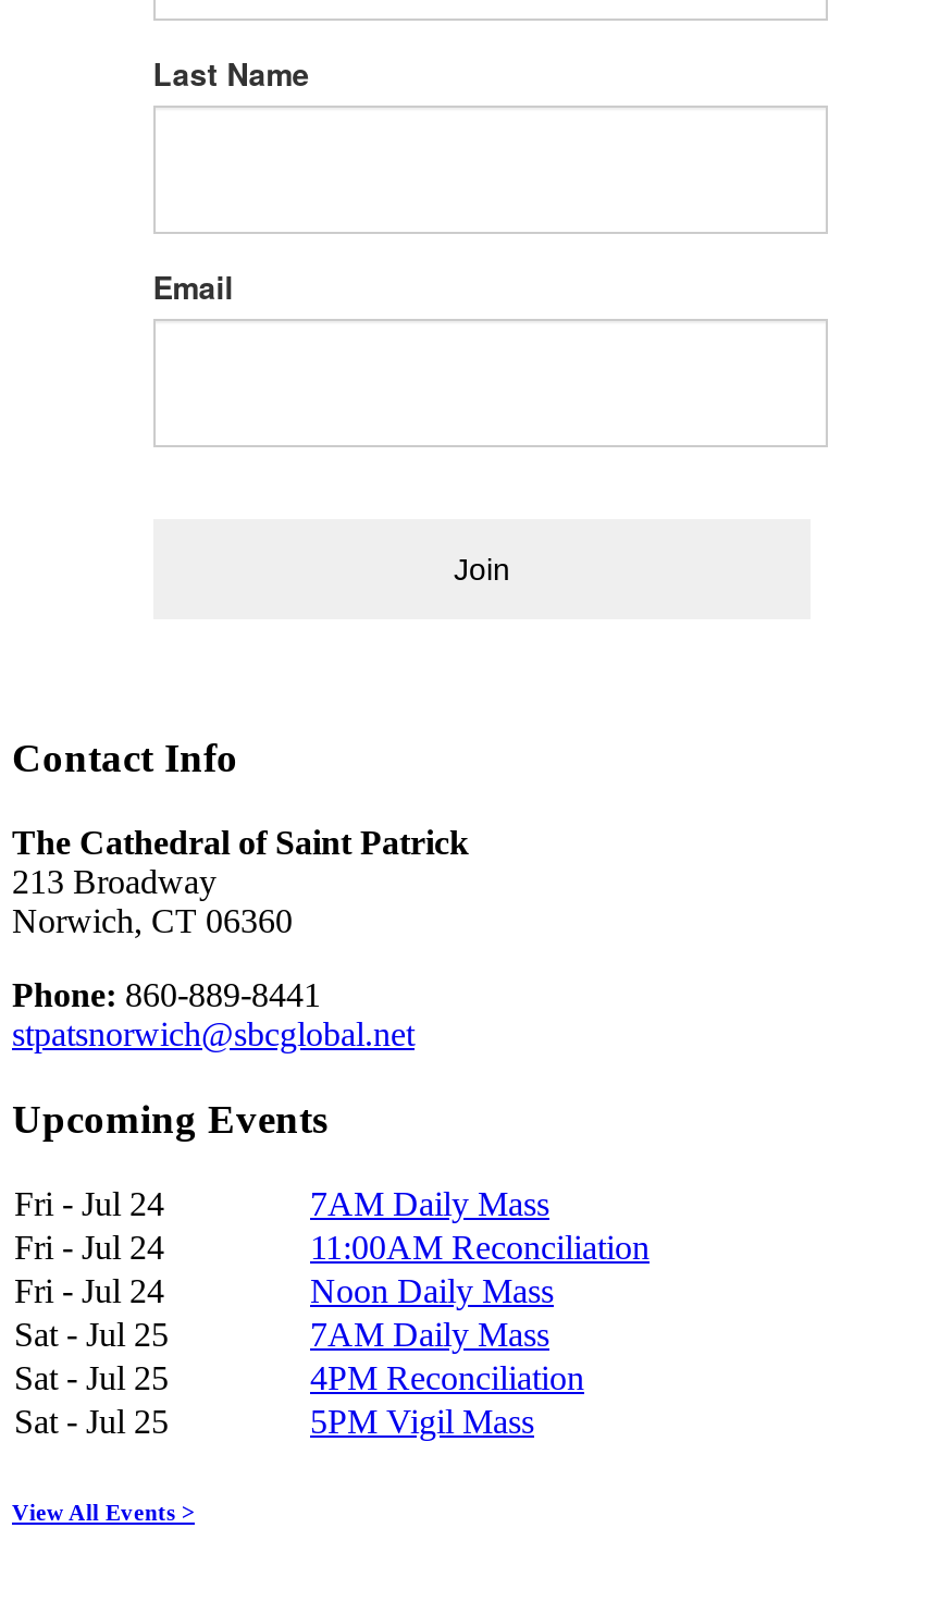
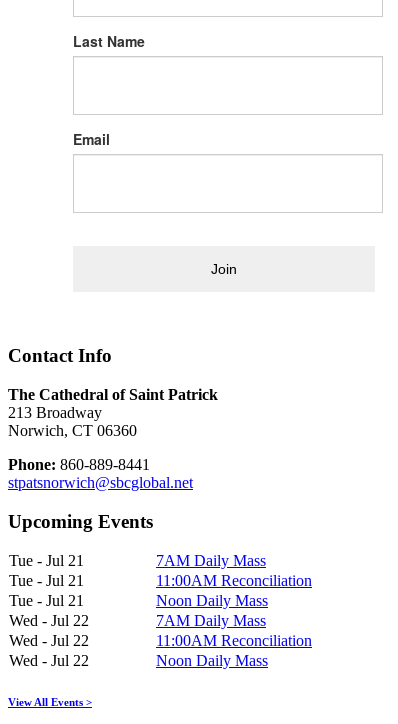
- Fri - Jul 24
+ Tue - Jul 21

- Fri - Jul 24
+ Tue - Jul 21

- Fri - Jul 24
+ Tue - Jul 21

- Sat - Jul 25
+ Wed - Jul 22

- Sat - Jul 25
+ Wed - Jul 22

- 4PM Reconciliation
+ 11:00AM Reconciliation

- Sat - Jul 25
+ Wed - Jul 22

- 5PM Vigil Mass
+ Noon Daily Mass
